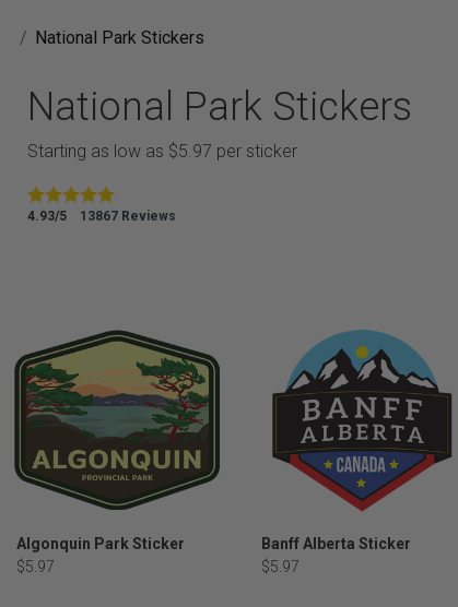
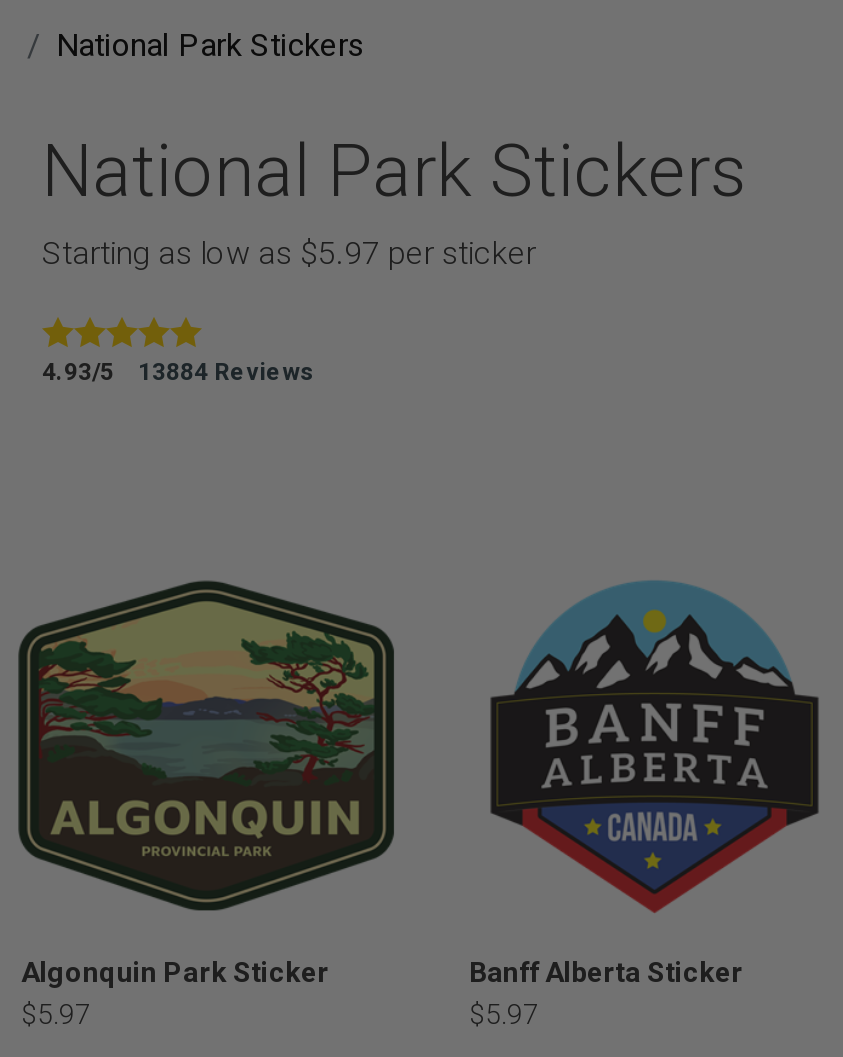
- 4.93/5 13867 Reviews
+ 4.93/5 13884 Reviews
